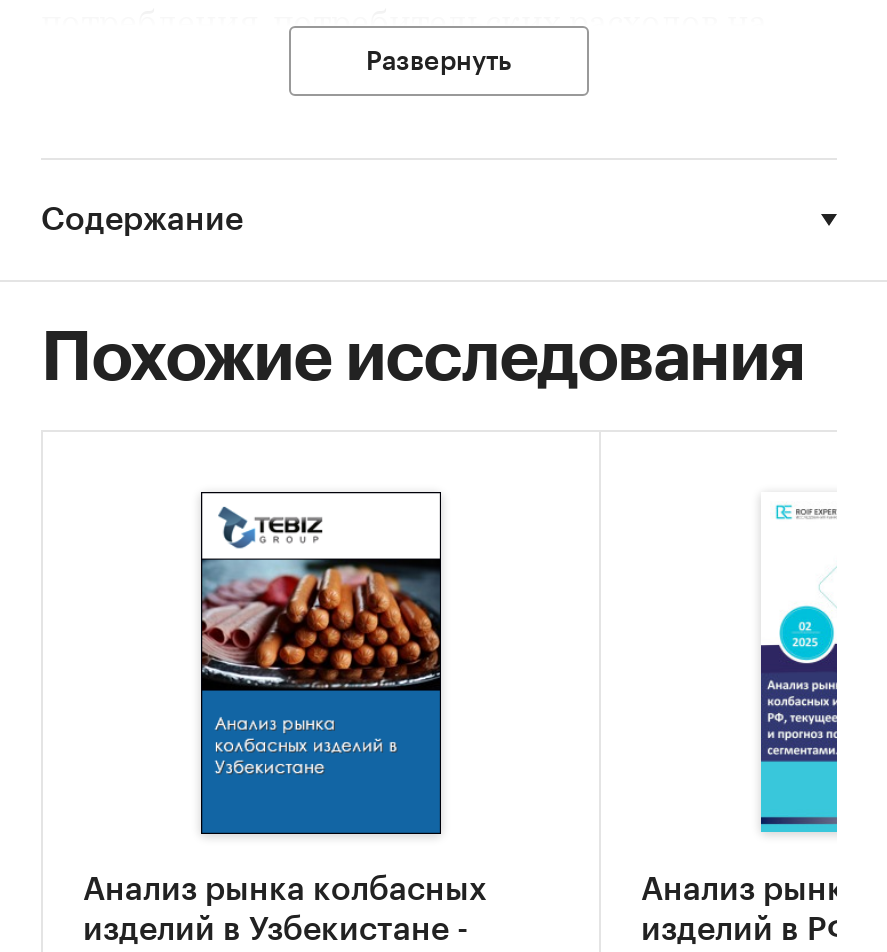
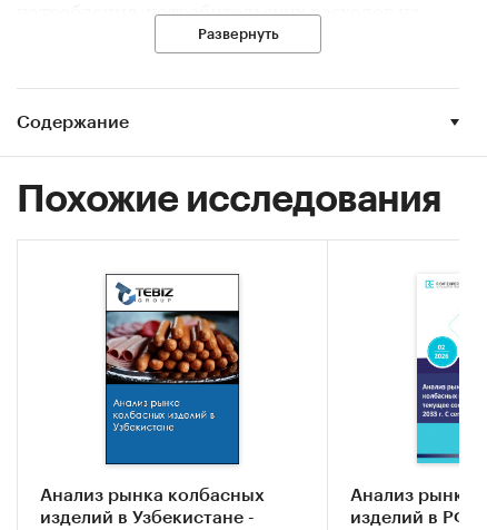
- [image]
+ [image]
